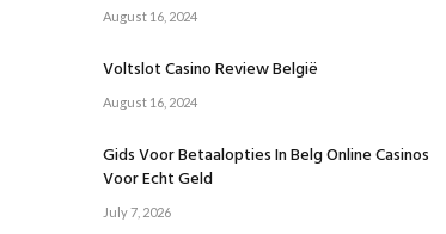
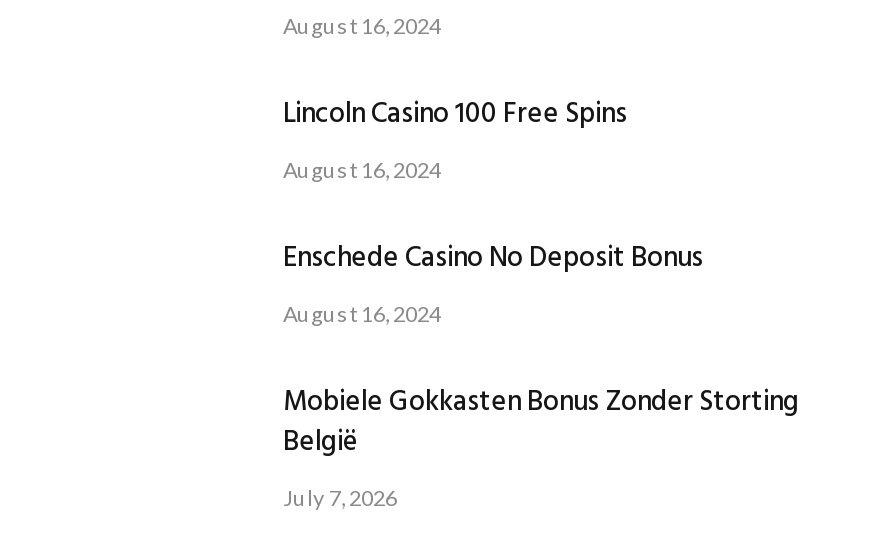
- Voltslot Casino Review België
+ Lincoln Casino 100 Free Spins

- Gids Voor Betaalopties In Belg Online Casinos
- Voor Echt Geld
+ Enschede Casino No Deposit Bonus
+ August 16, 2024
+ Mobiele Gokkasten Bonus Zonder Storting
+ België
